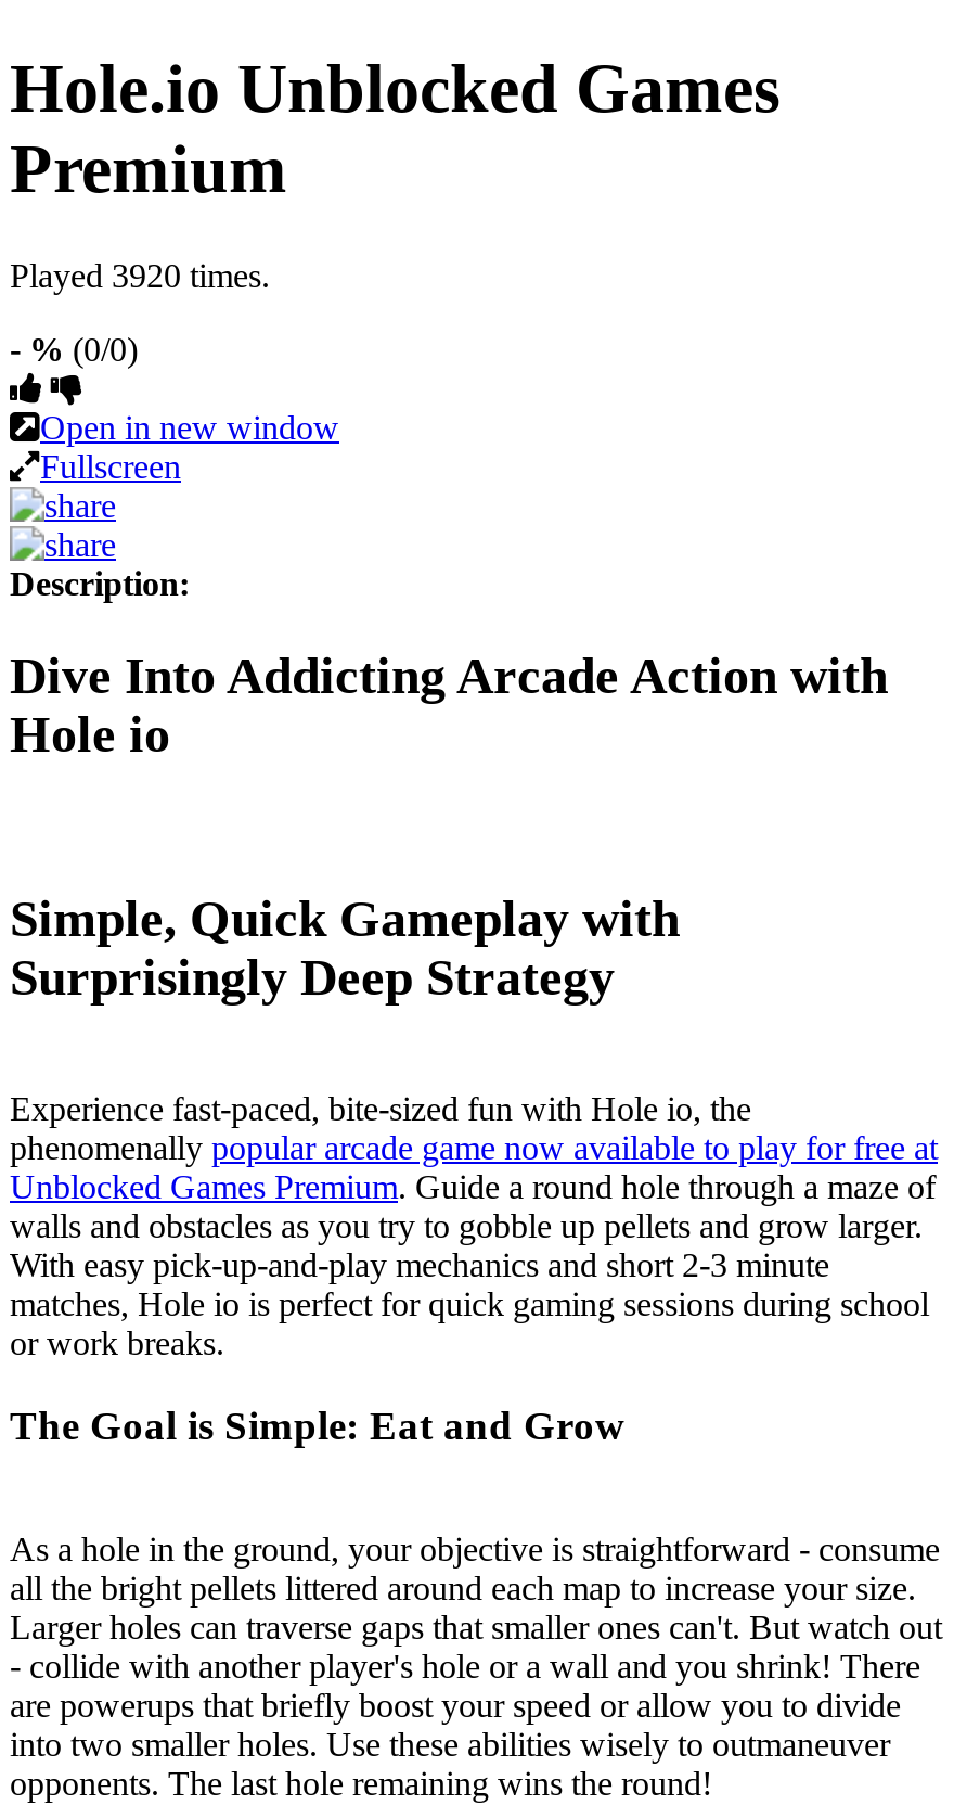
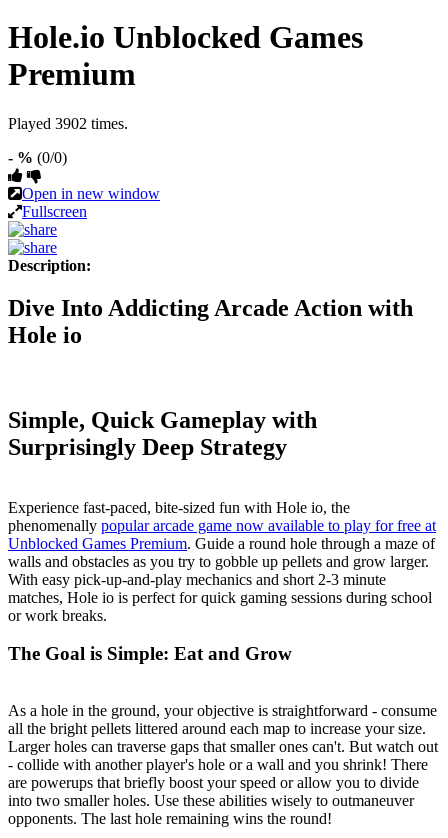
- Played 3920 times.
+ Played 3902 times.
